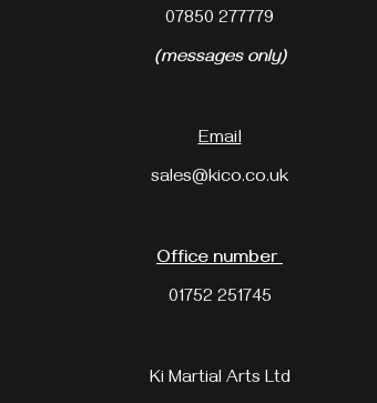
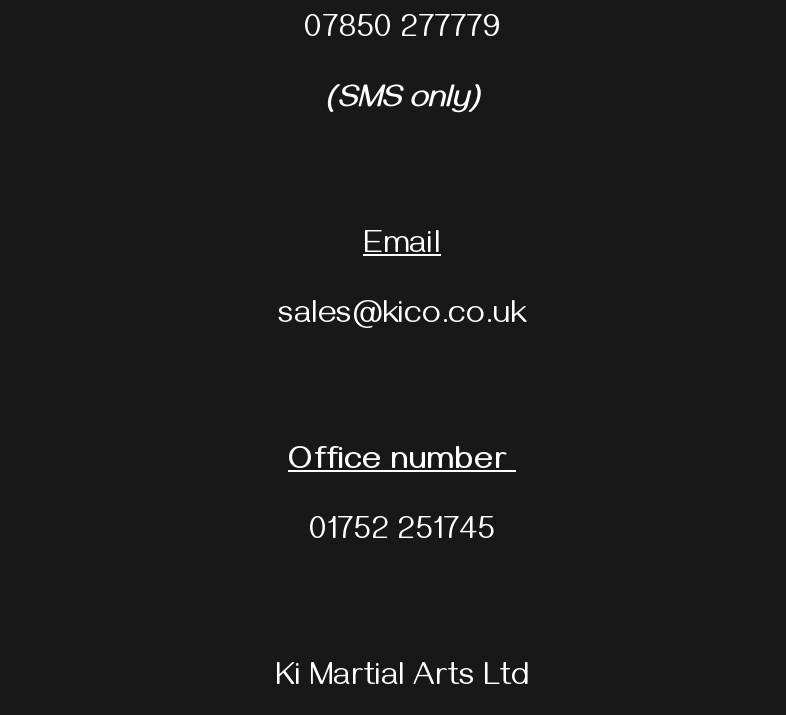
- (messages only)
+ (SMS only)
